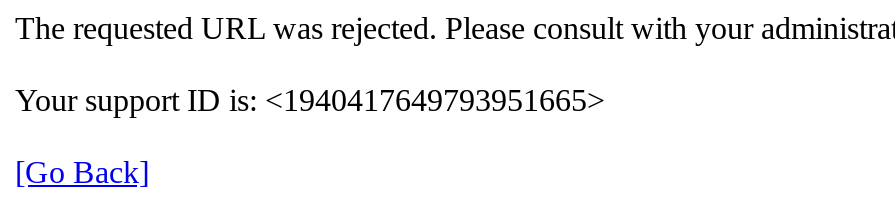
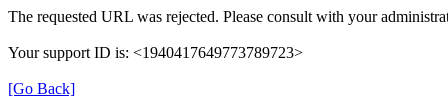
- Your support ID is: <1940417649793951665>
+ Your support ID is: <1940417649773789723>
